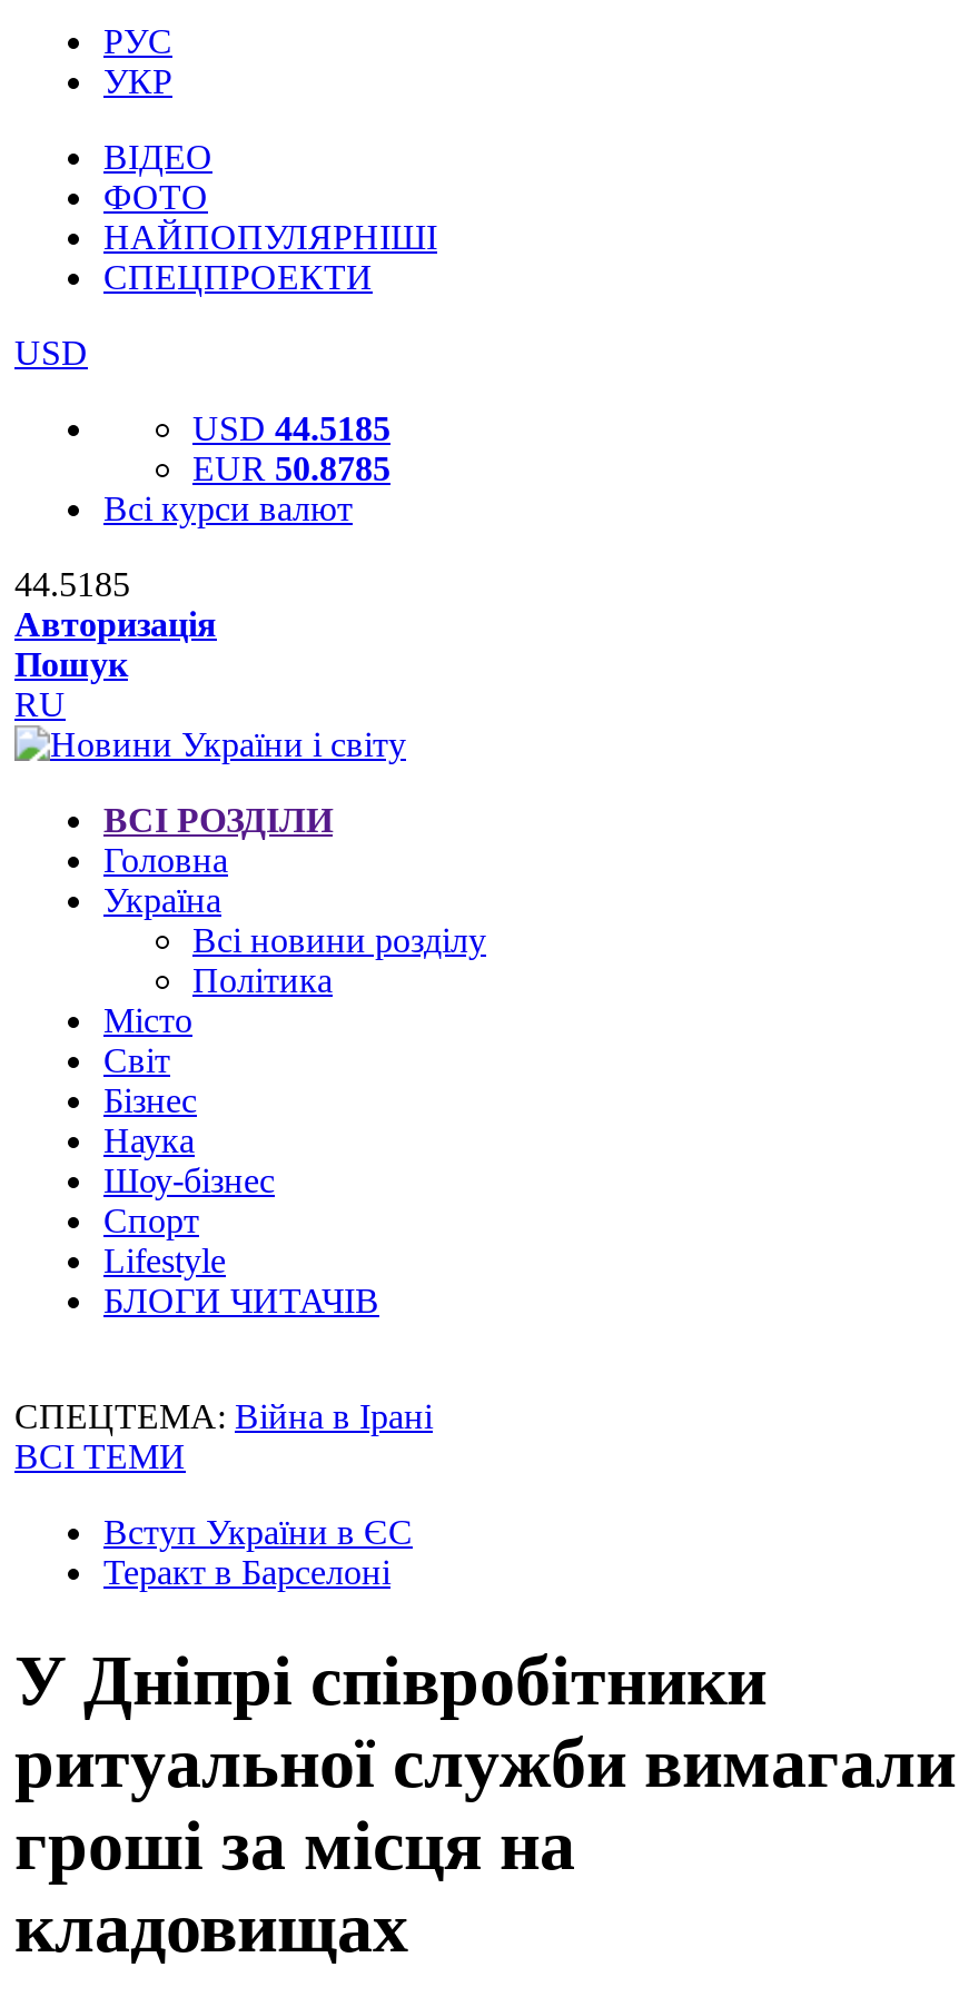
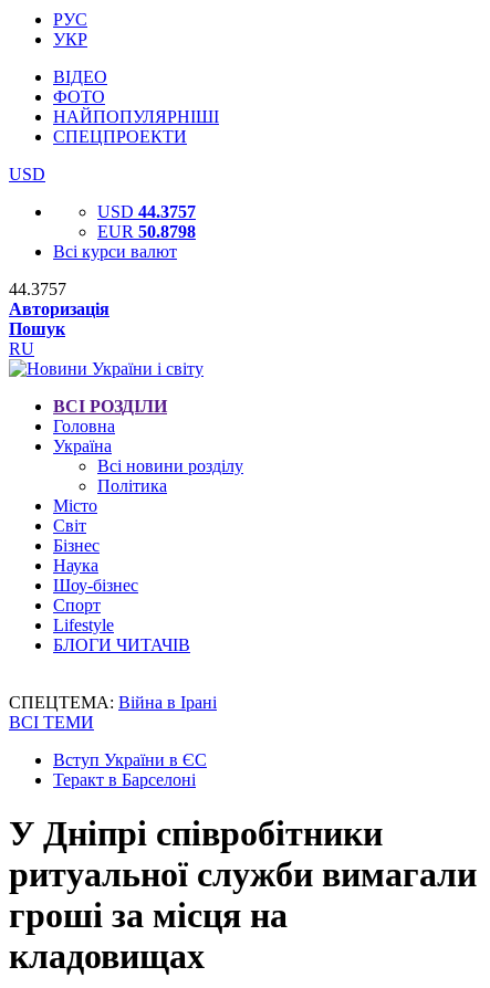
- USD 44.5185
+ USD 44.3757

- EUR 50.8785
+ EUR 50.8798

- 44.5185
+ 44.3757
